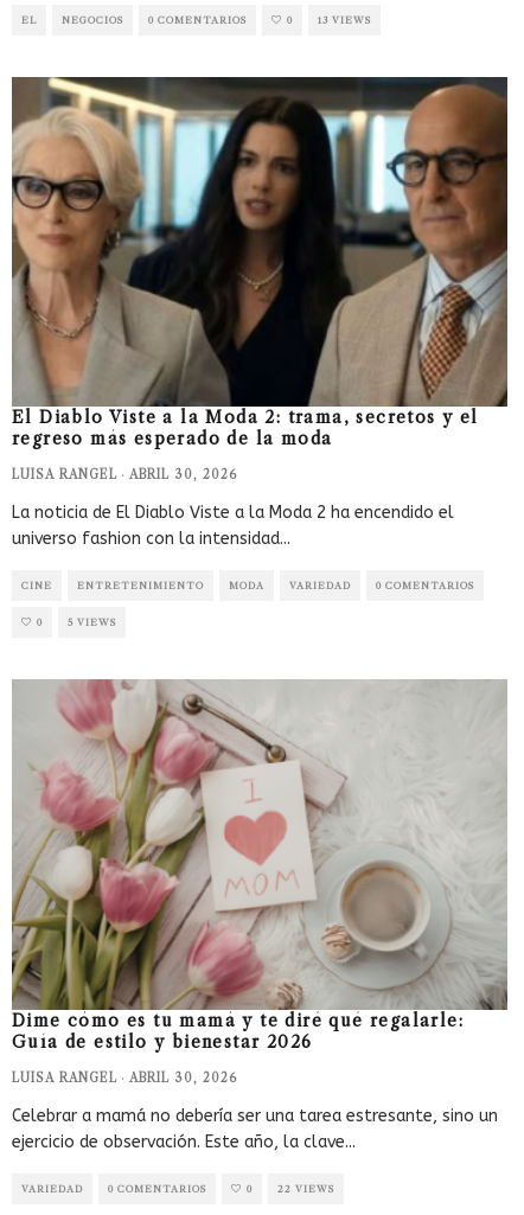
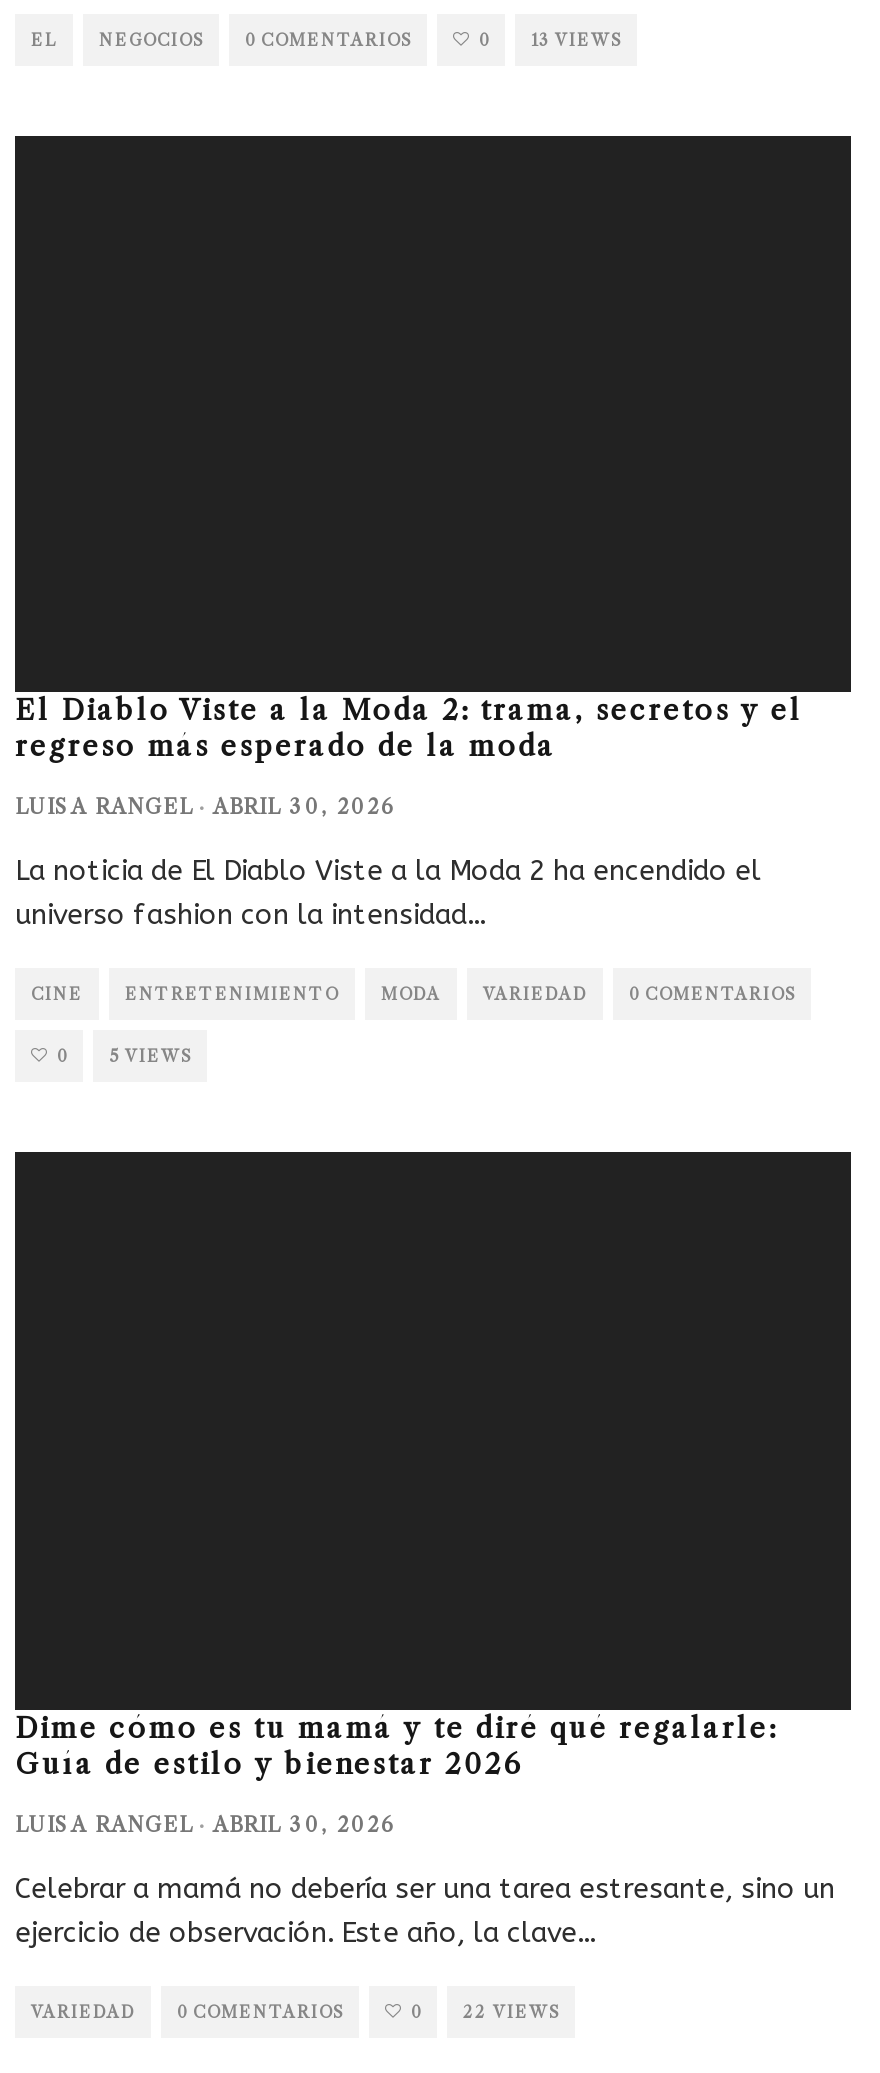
- [image]

- [image]
